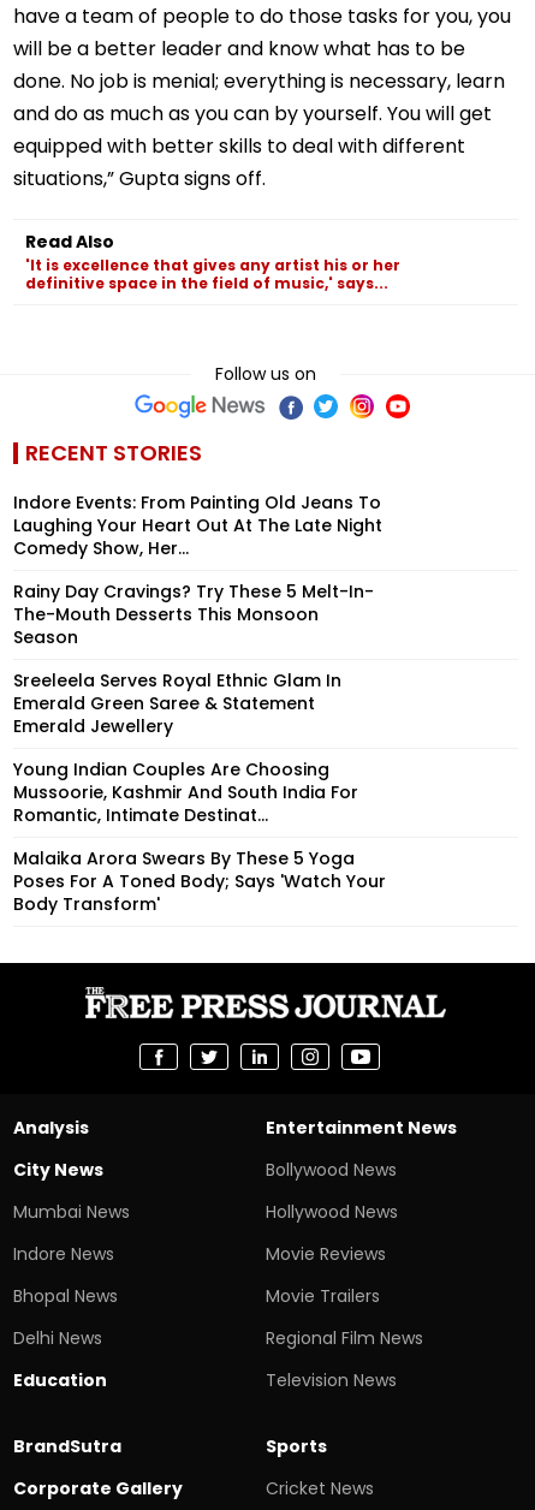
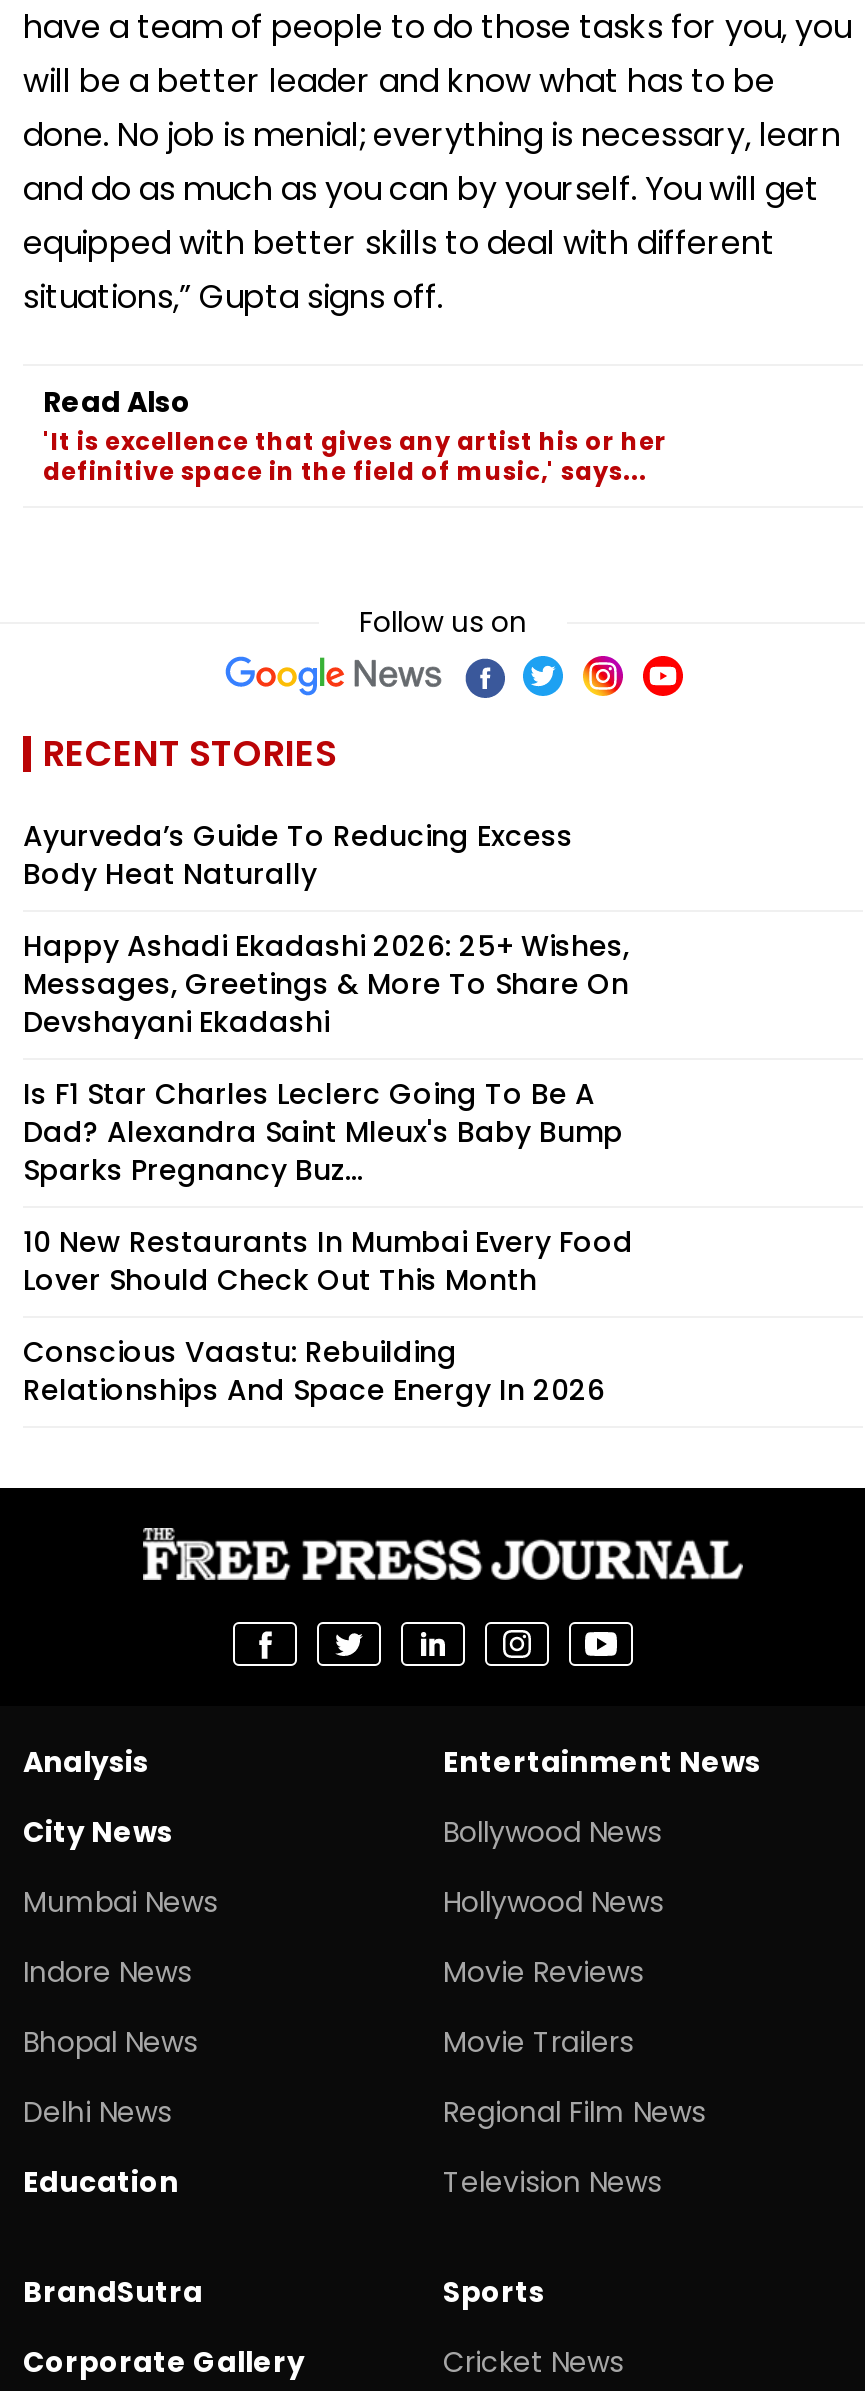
- Indore Events: From Painting Old Jeans To
- Laughing Your Heart Out At The Late Night
- Comedy Show, Her...
+ Ayurveda’s Guide To Reducing Excess
+ Body Heat Naturally

- Rainy Day Cravings? Try These 5 Melt-In-
- The-Mouth Desserts This Monsoon
- Season
+ Happy Ashadi Ekadashi 2026: 25+ Wishes,
+ Messages, Greetings & More To Share On
+ Devshayani Ekadashi

- Sreeleela Serves Royal Ethnic Glam In
- Emerald Green Saree & Statement
- Emerald Jewellery
+ Is F1 Star Charles Leclerc Going To Be A
+ Dad? Alexandra Saint Mleux's Baby Bump
+ Sparks Pregnancy Buz...

- Young Indian Couples Are Choosing
- Mussoorie, Kashmir And South India For
- Romantic, Intimate Destinat...
+ 10 New Restaurants In Mumbai Every Food
+ Lover Should Check Out This Month

- Malaika Arora Swears By These 5 Yoga
- Poses For A Toned Body; Says 'Watch Your
- Body Transform'
+ Conscious Vaastu: Rebuilding
+ Relationships And Space Energy In 2026
